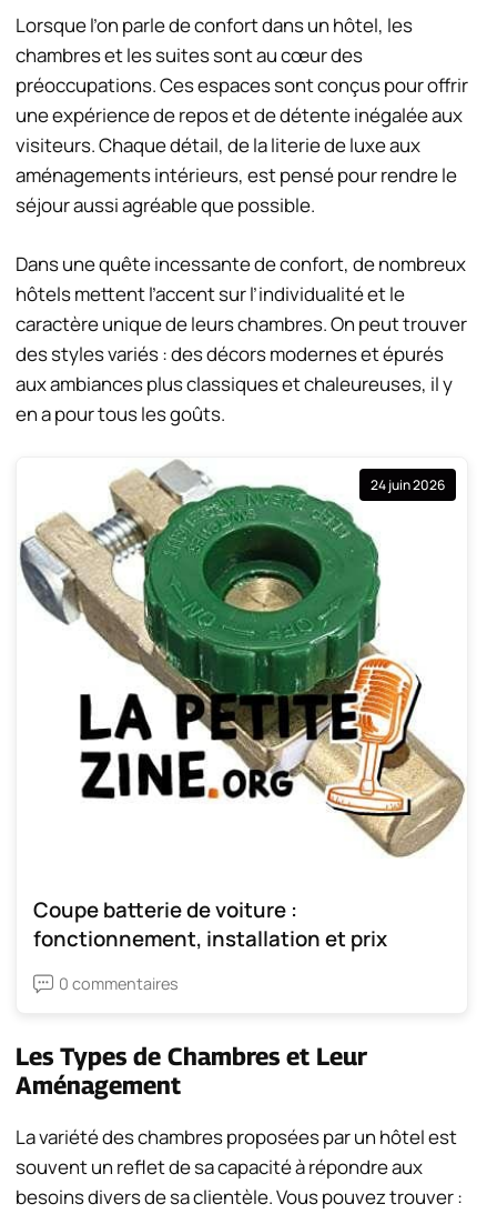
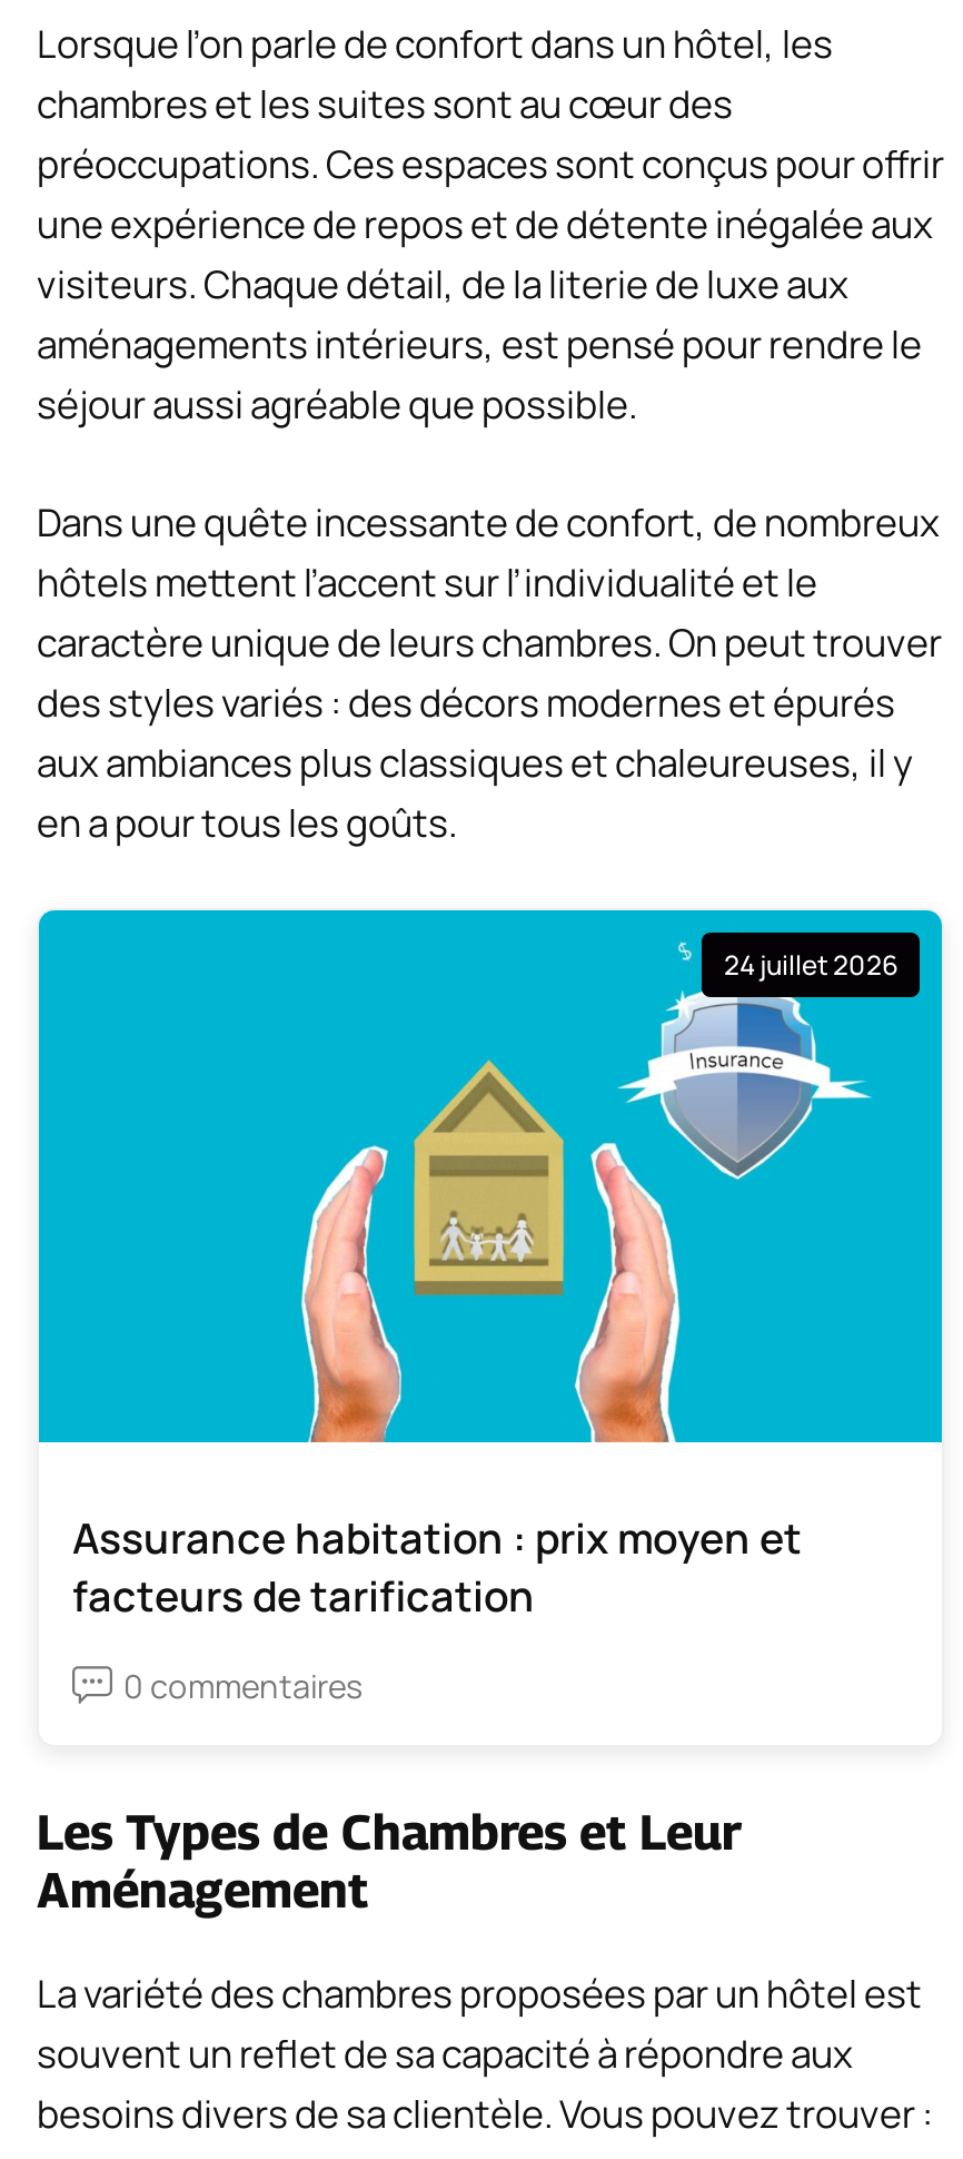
- [image]
- 24 juin 2026
+ [image]
+ 24 juillet 2026

- Coupe batterie de voiture :
- fonctionnement, installation et prix
+ Assurance habitation : prix moyen et
+ facteurs de tarification
